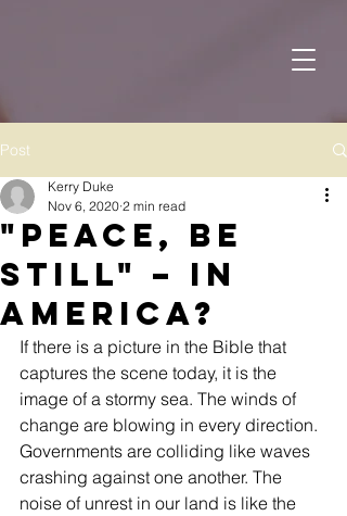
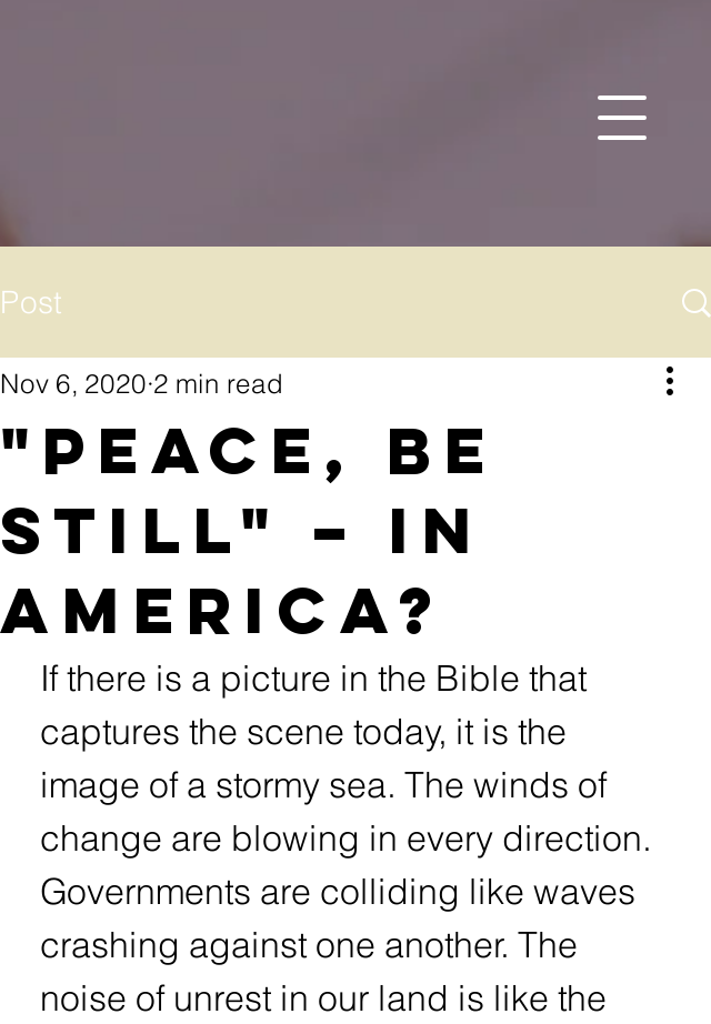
- Kerry Duke
